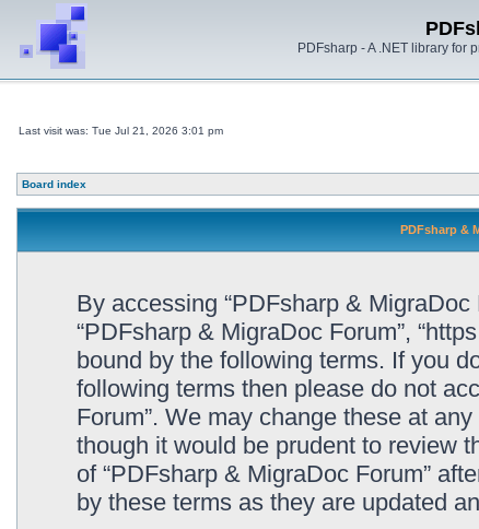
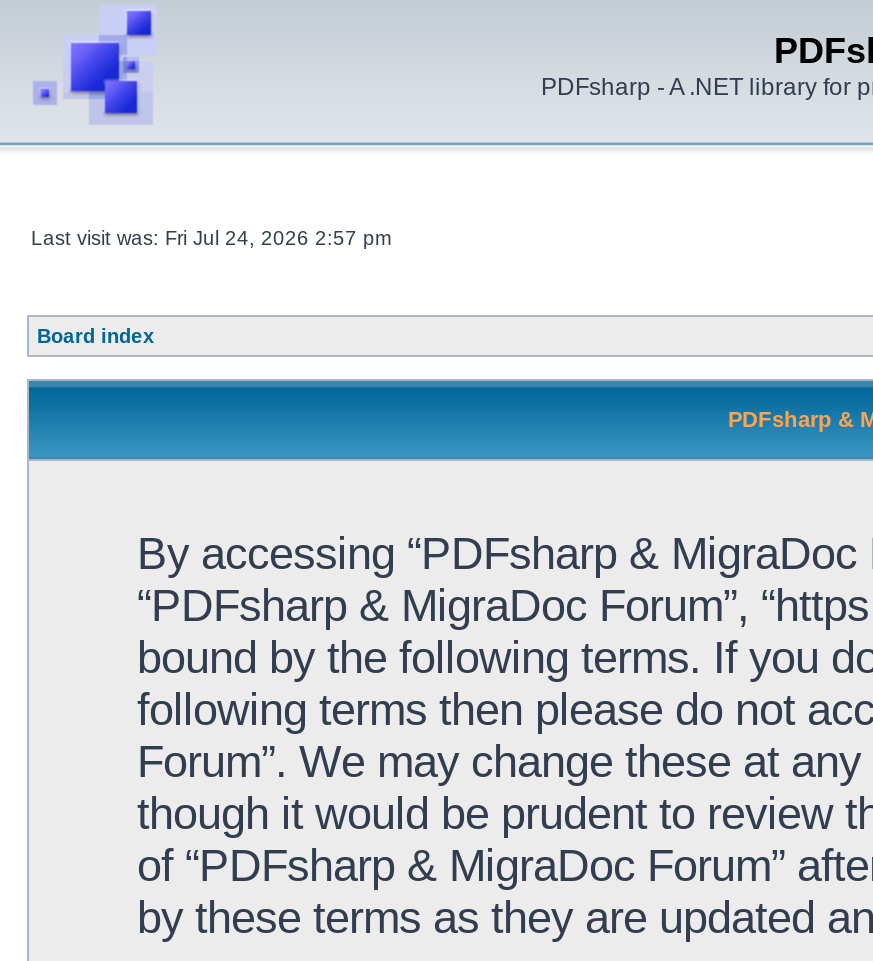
- Last visit was: Tue Jul 21, 2026 3:01 pm
+ Last visit was: Fri Jul 24, 2026 2:57 pm
